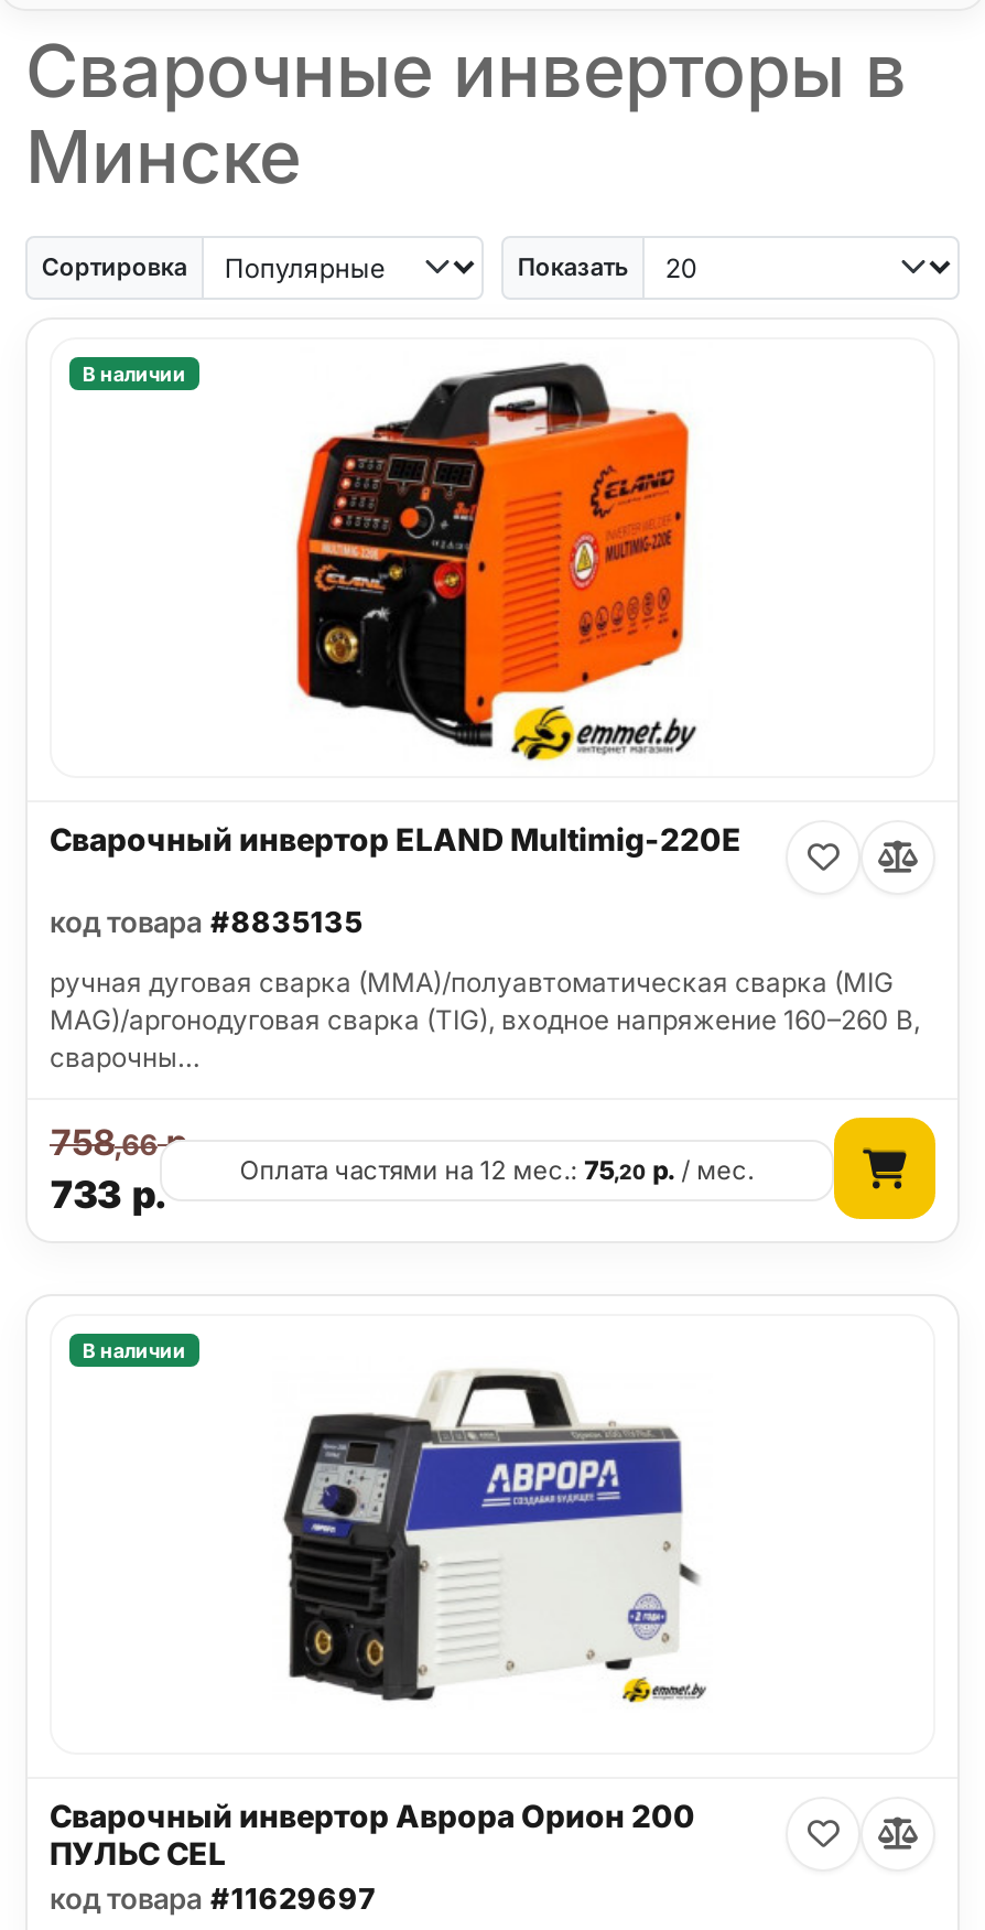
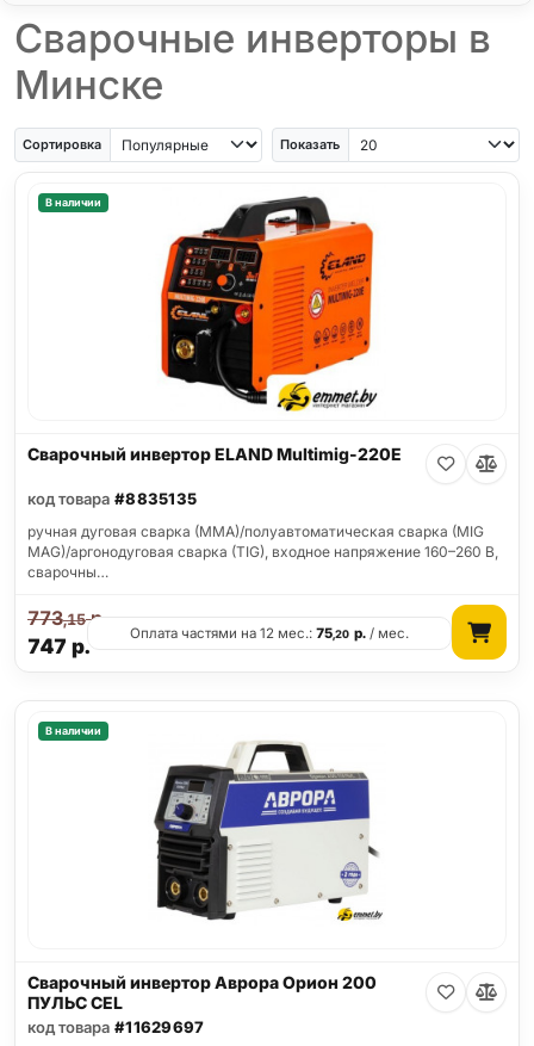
- 758,66р.
+ 773,15р.

- 733 р.
+ 747 р.
